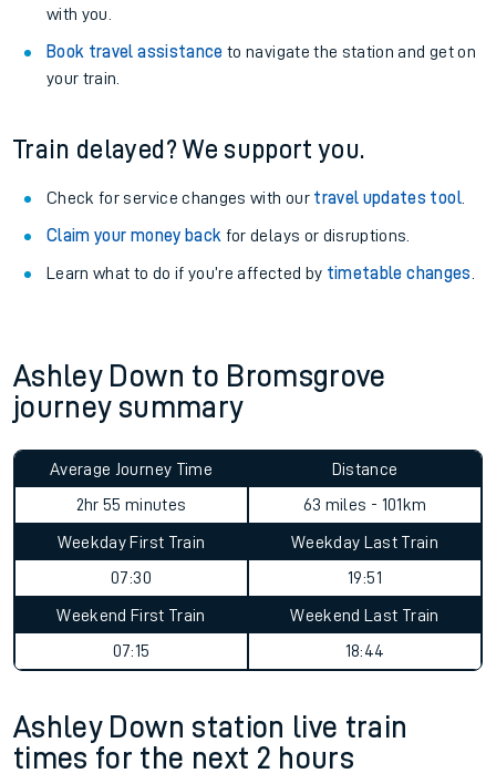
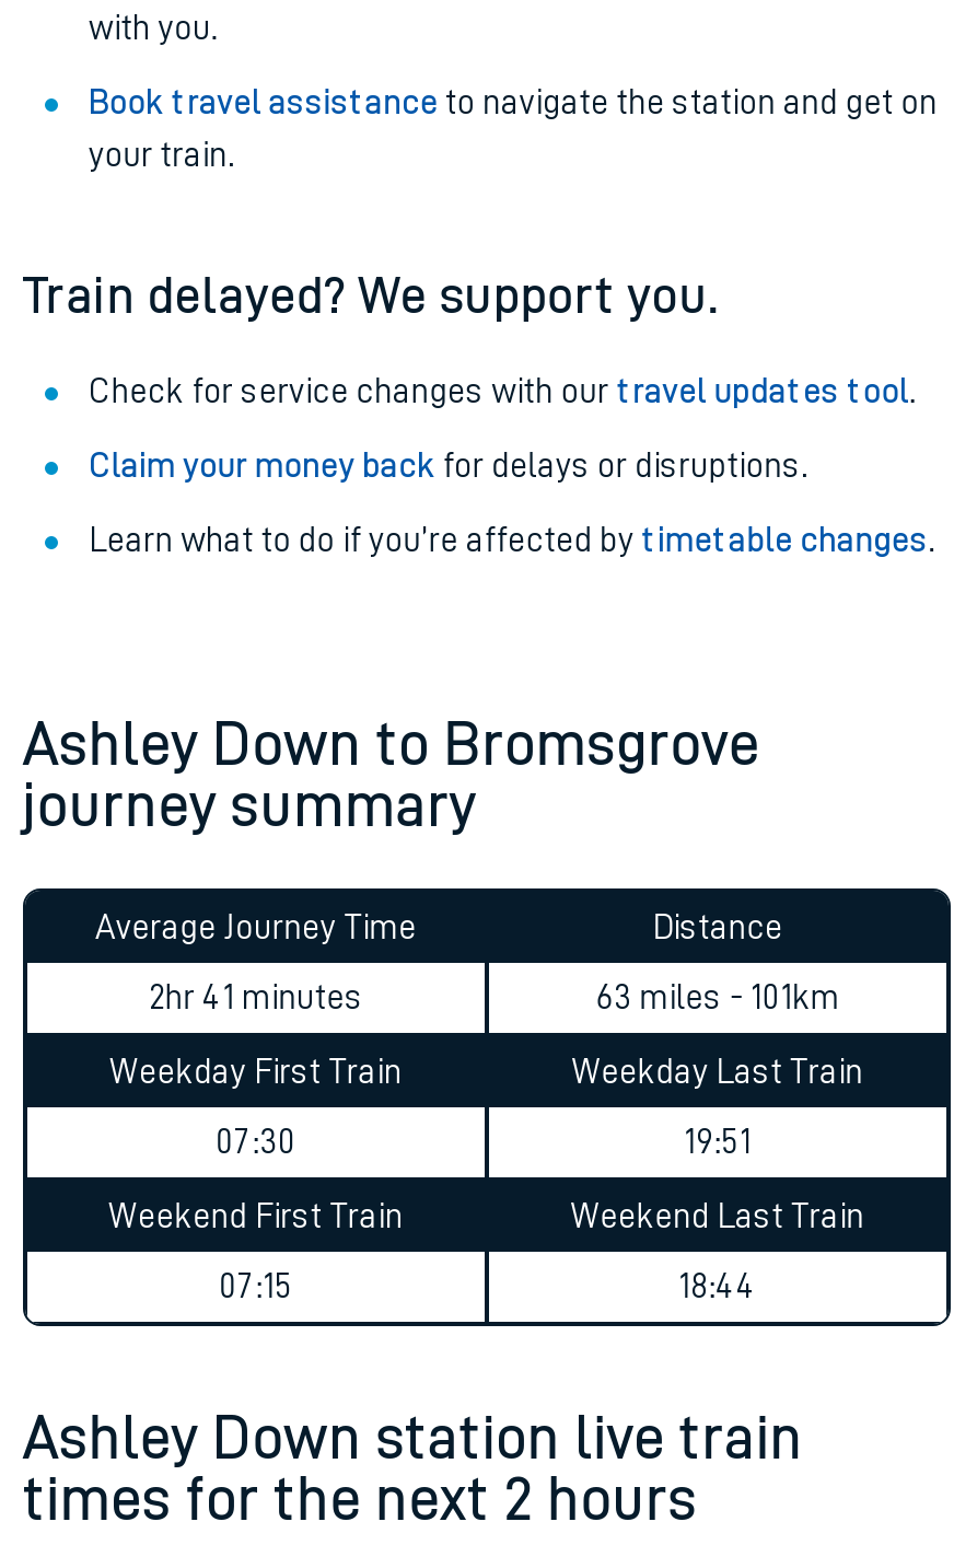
- 2hr 55 minutes
+ 2hr 41 minutes
